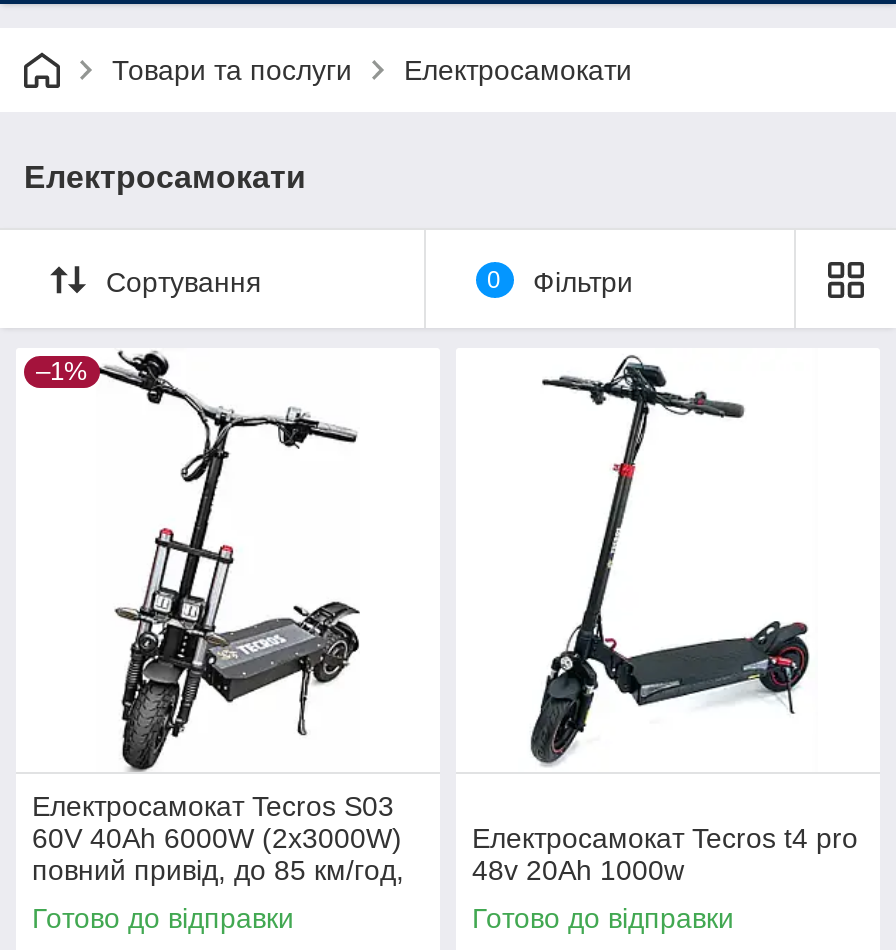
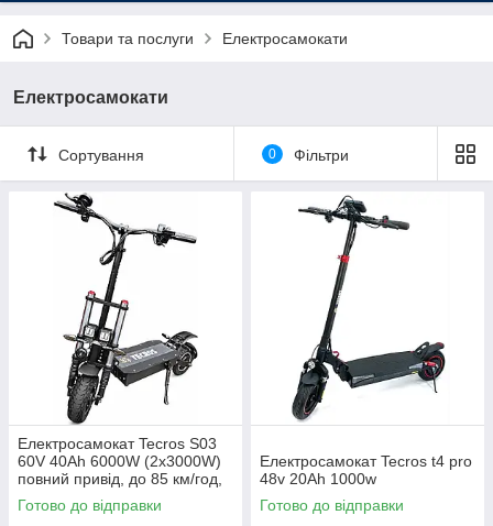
- –1%
